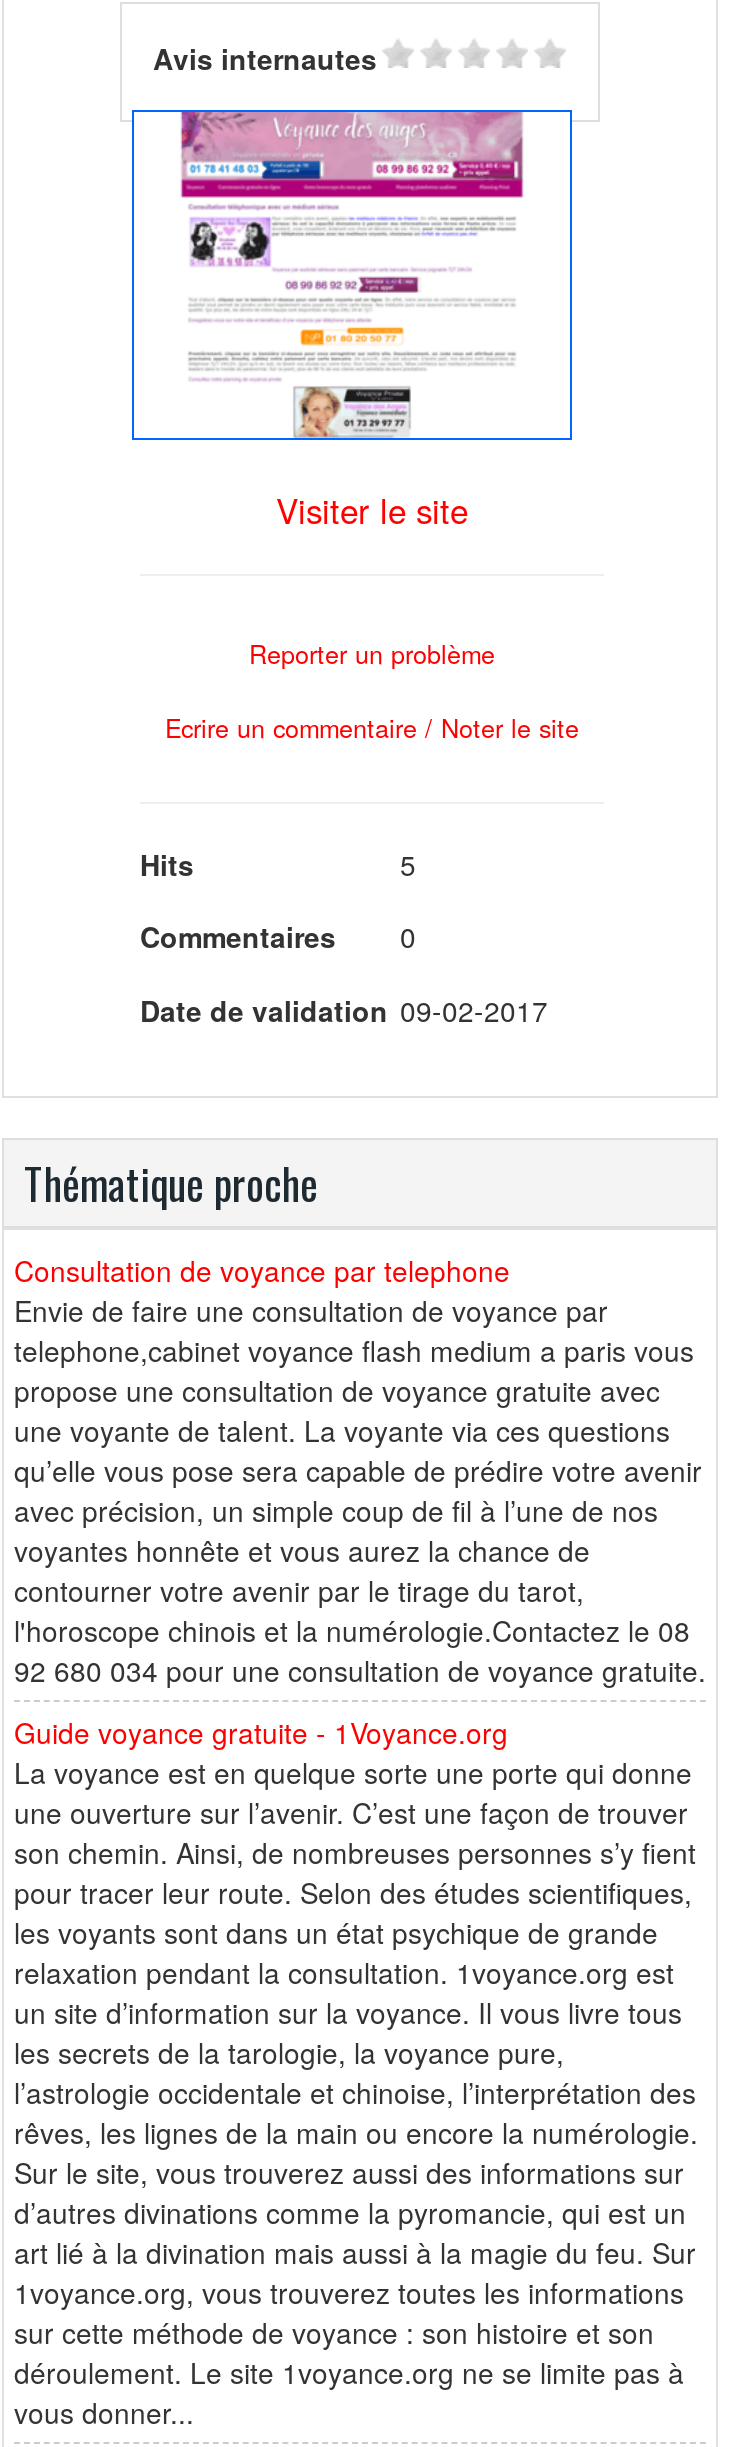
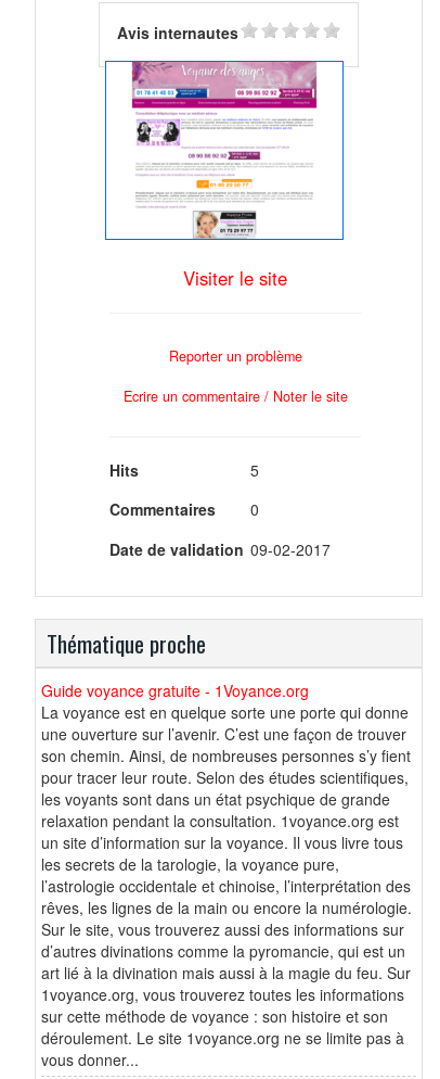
- Consultation de voyance par telephone
- Envie de faire une consultation de voyance par
- telephone,cabinet voyance flash medium a paris vous
- propose une consultation de voyance gratuite avec
- une voyante de talent. La voyante via ces questions
- qu’elle vous pose sera capable de prédire votre avenir
- avec précision, un simple coup de fil à l’une de nos
- voyantes honnête et vous aurez la chance de
- contourner votre avenir par le tirage du tarot,
- l'horoscope chinois et la numérologie.Contactez le 08
- 92 680 034 pour une consultation de voyance gratuite.
